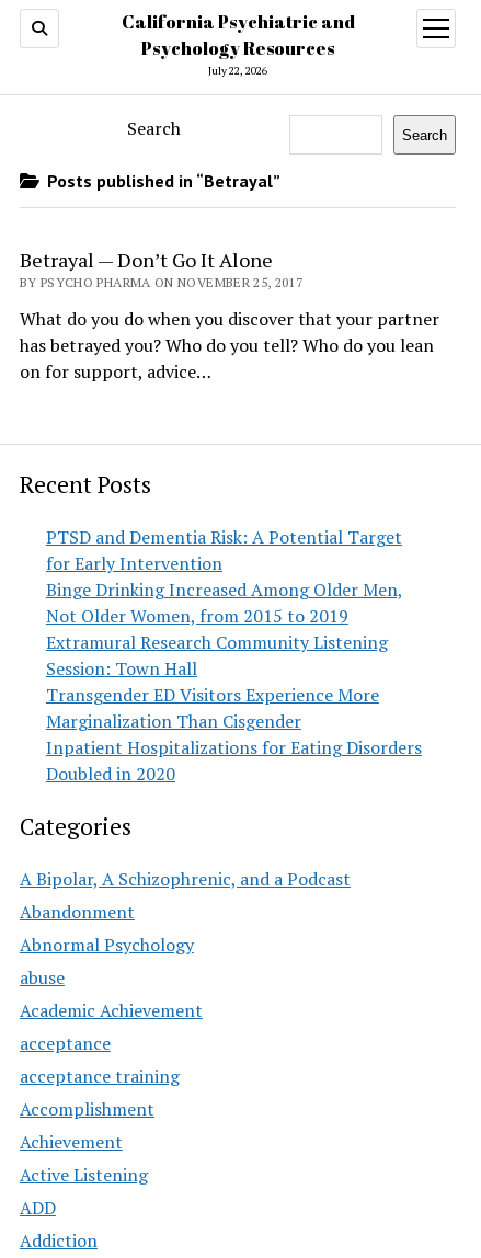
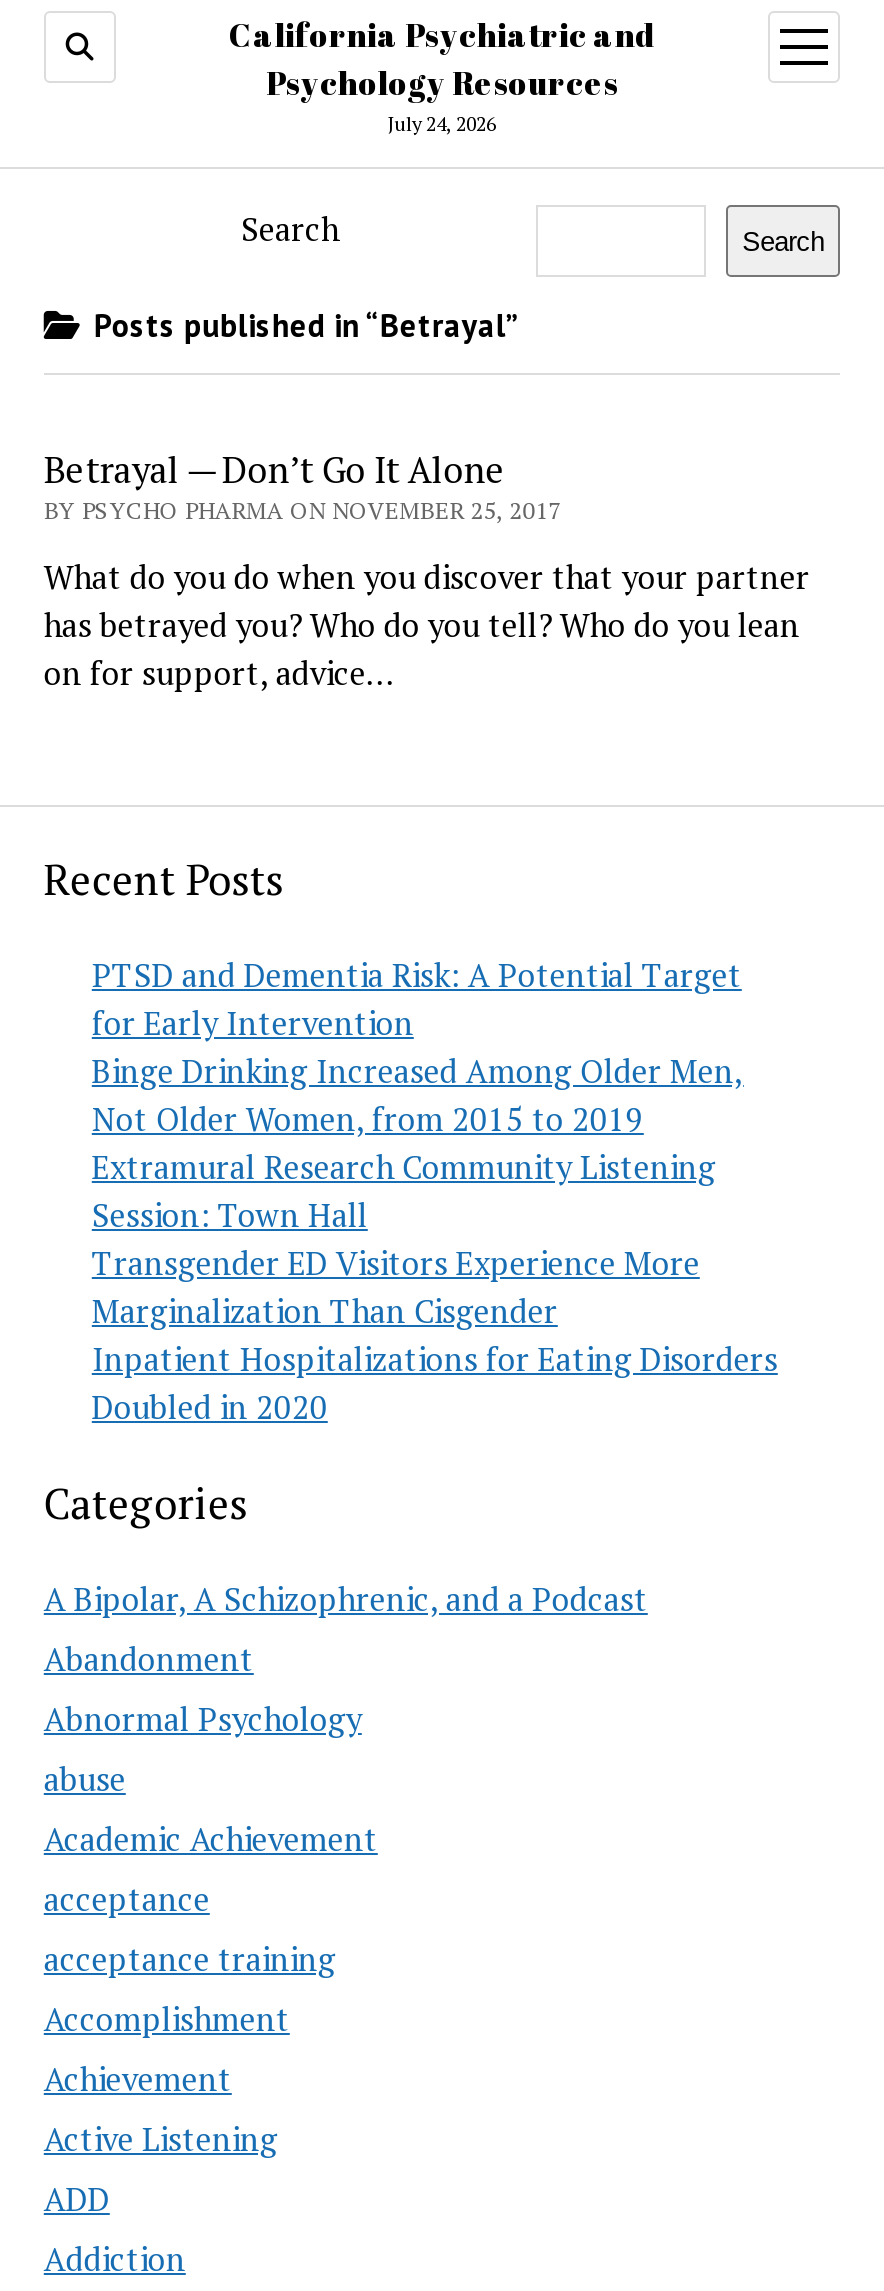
- July 22, 2026
+ July 24, 2026
